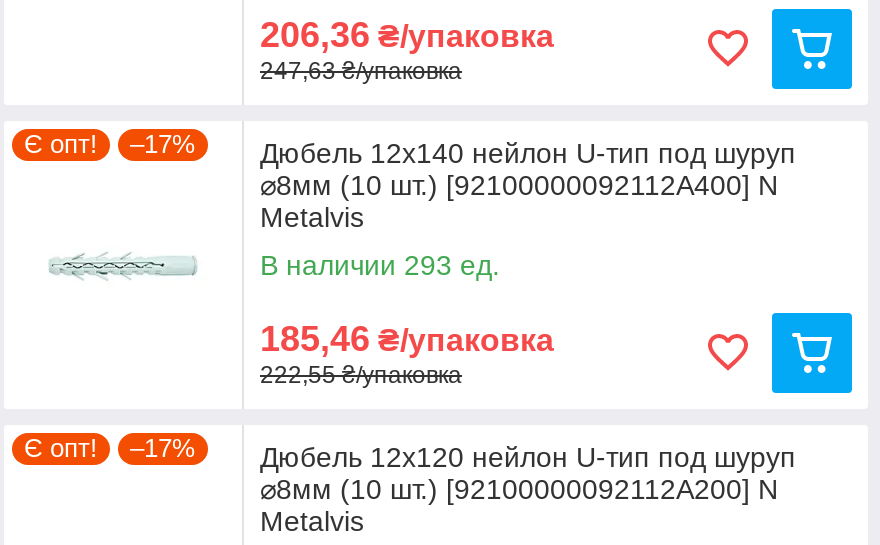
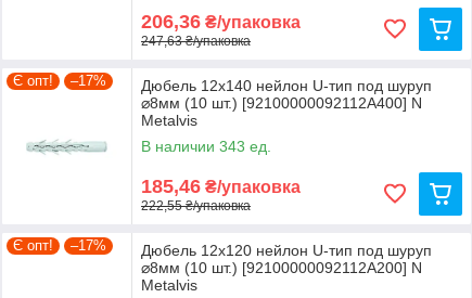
- В наличии 293 ед.
+ В наличии 343 ед.
